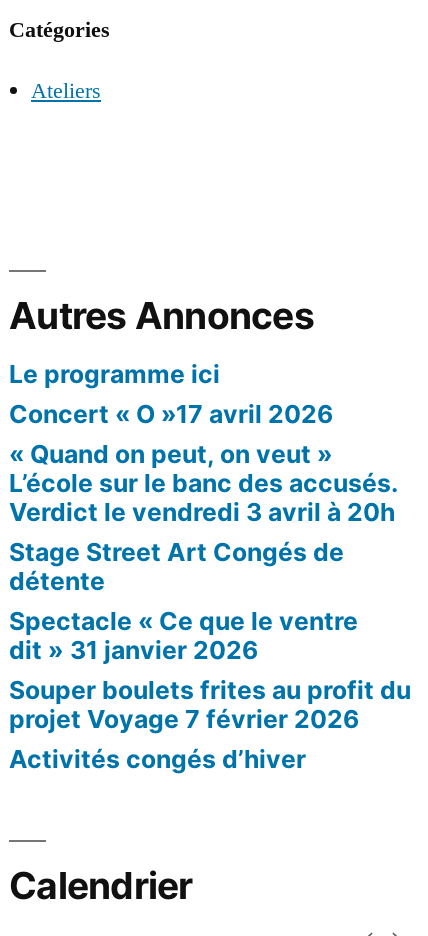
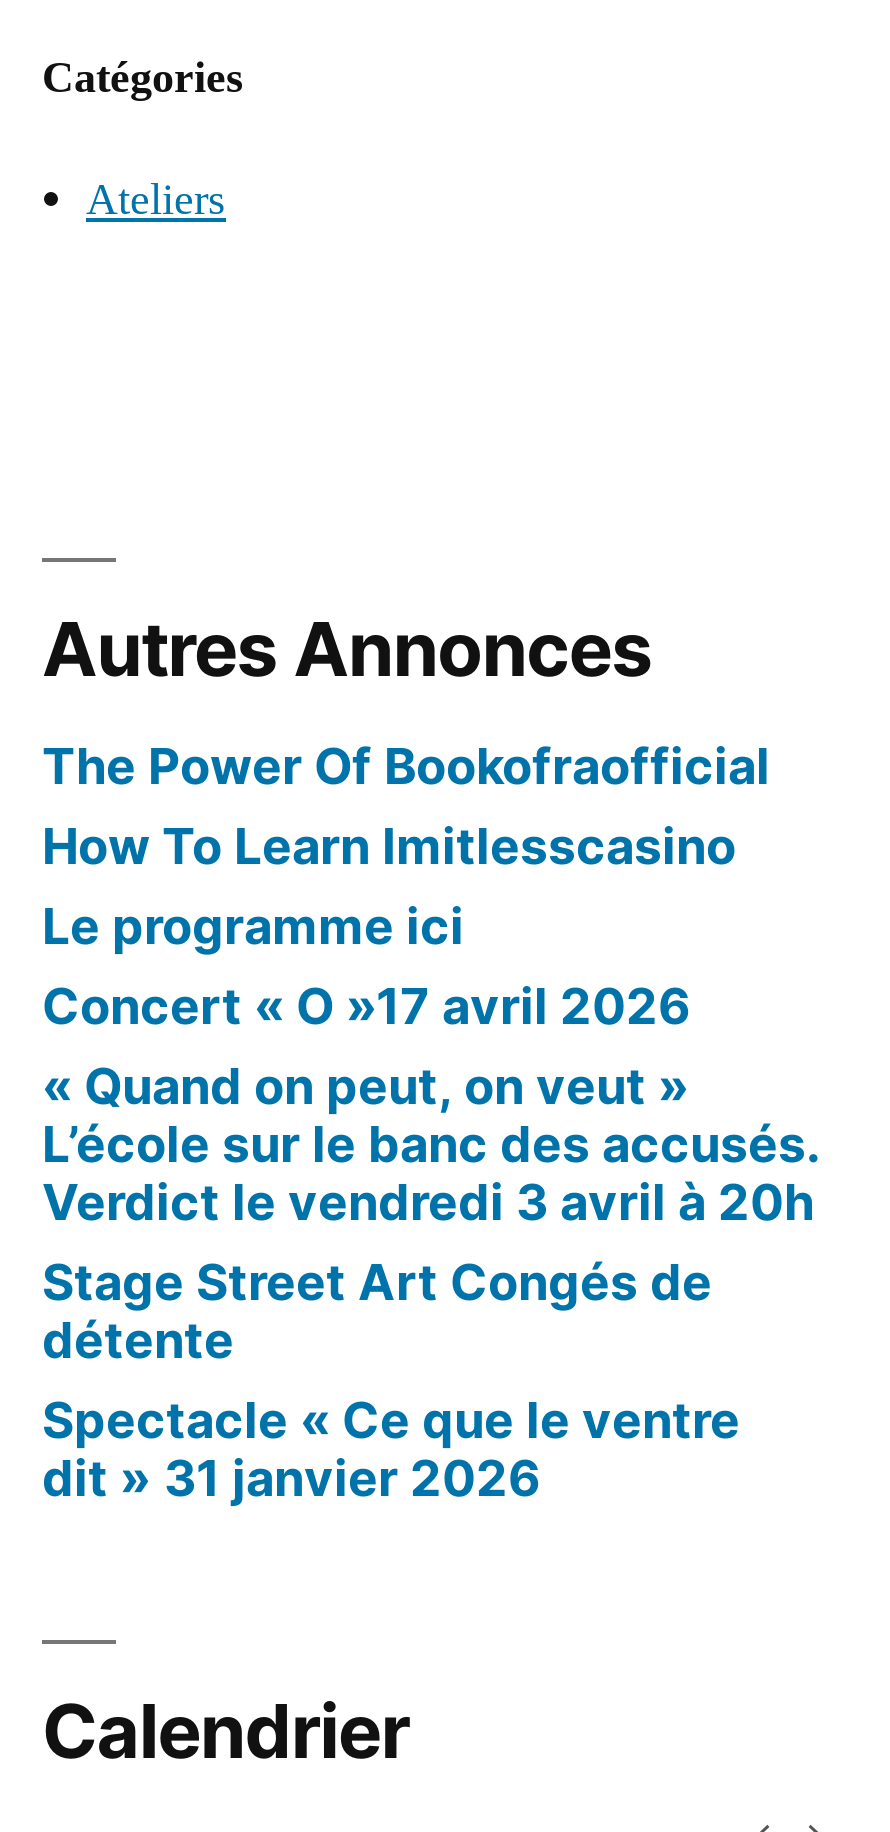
+ The Power Of Bookofraofficial
+ How To Learn Imitlesscasino

moved down: Le programme ici | Concert « O »17 avril 2026 | « Quand on peut, on veut » | ... | Spectacle « Ce que le ventre | dit » 31 janvier 2026

- Souper boulets frites au profit du
- projet Voyage 7 février 2026
- Activités congés d’hiver
